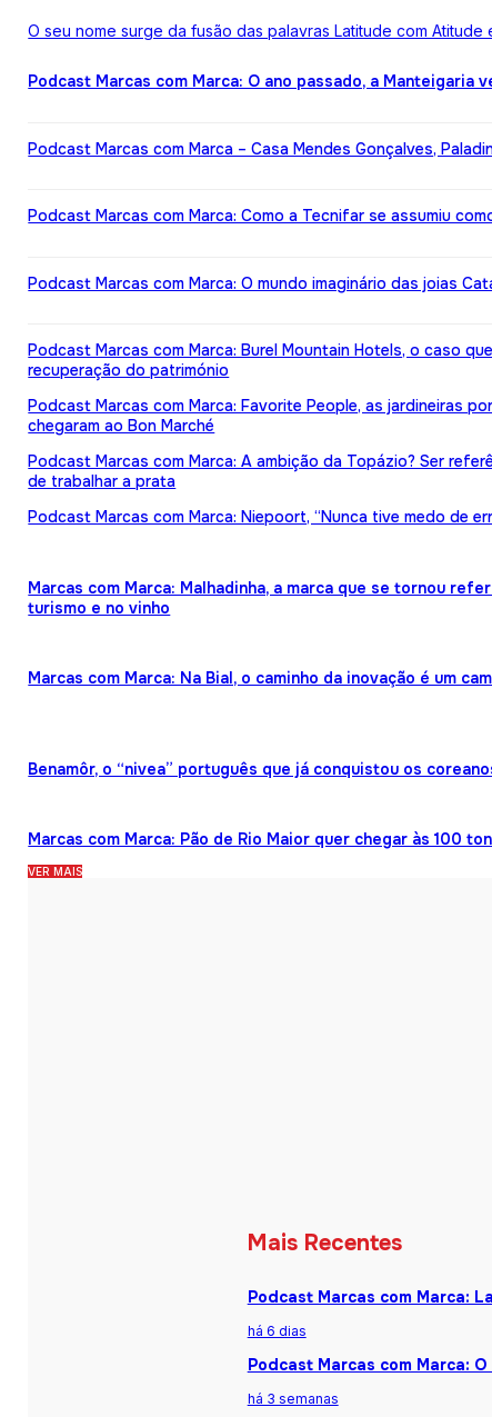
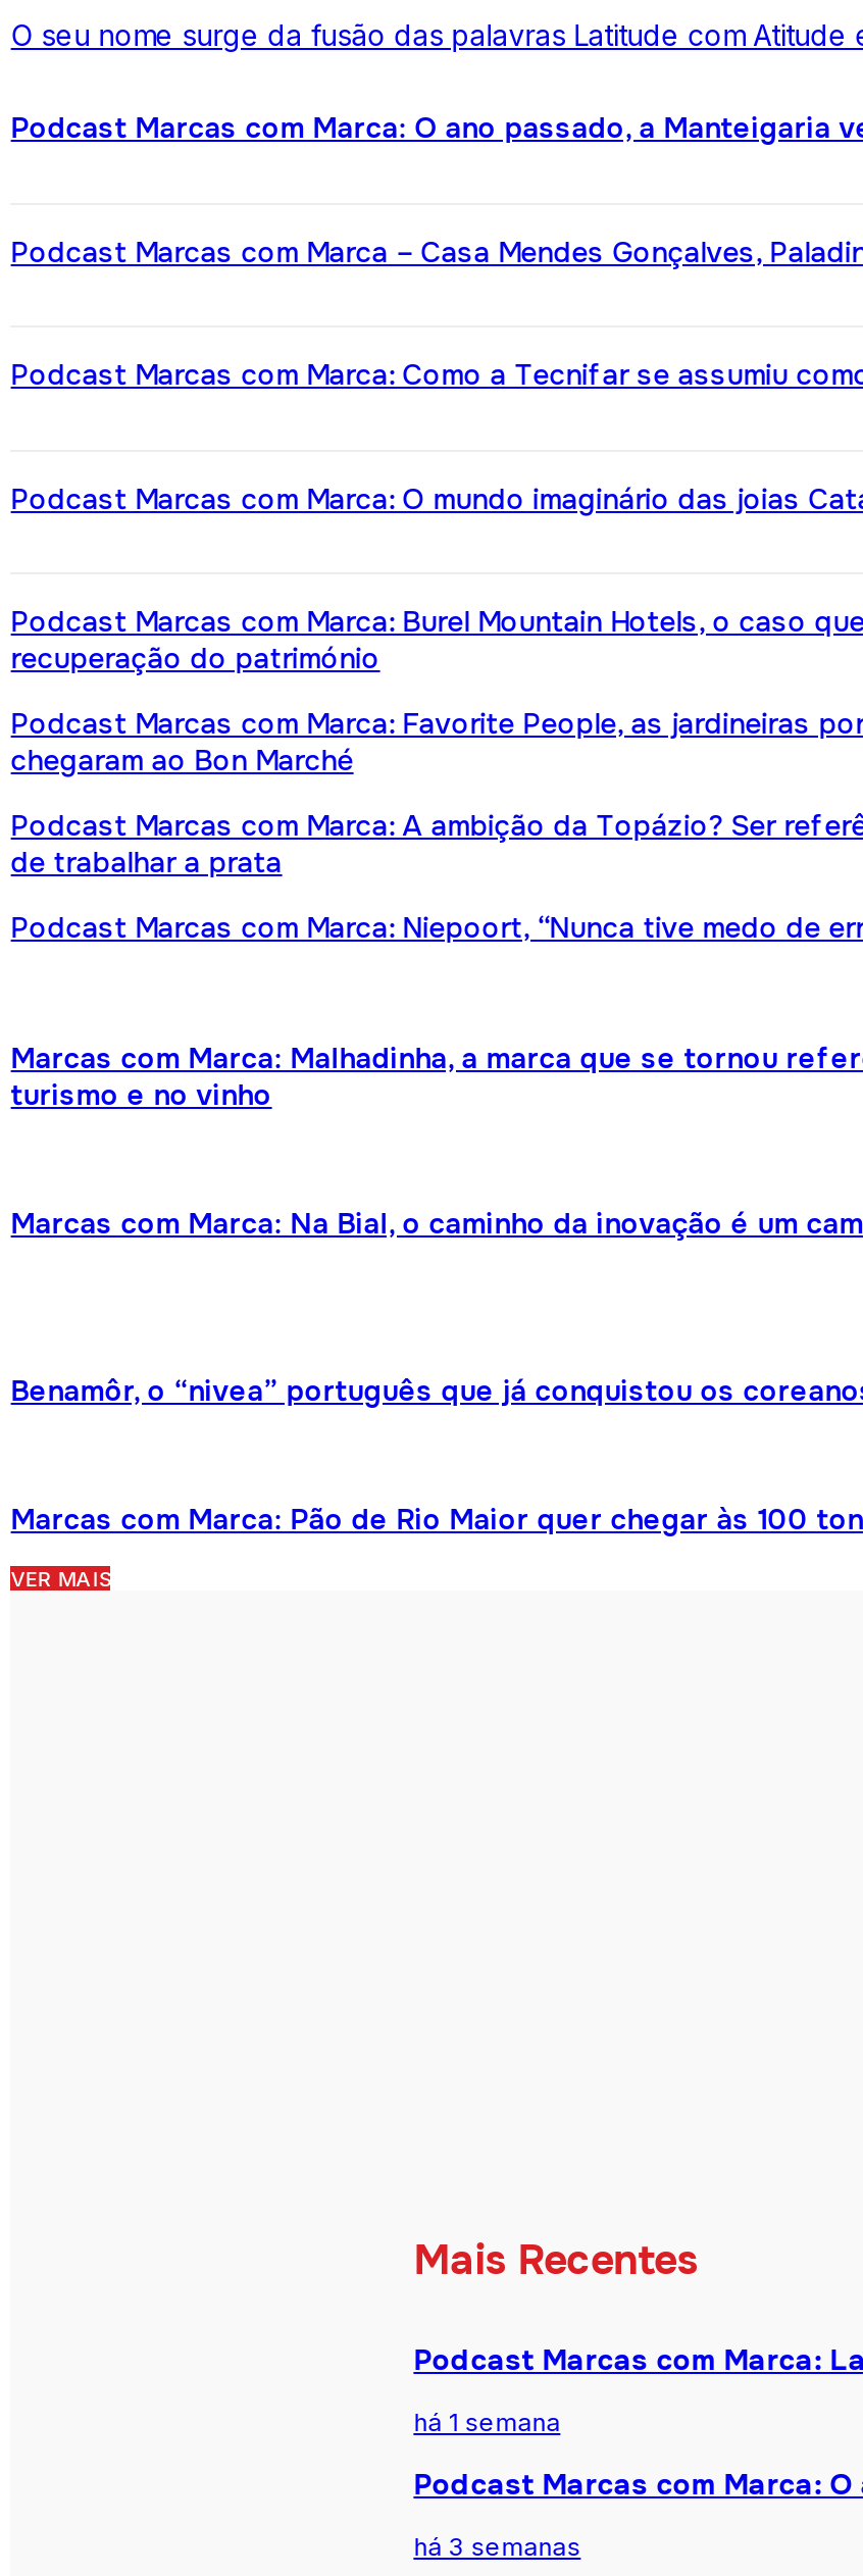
- há 6 dias
+ há 1 semana
